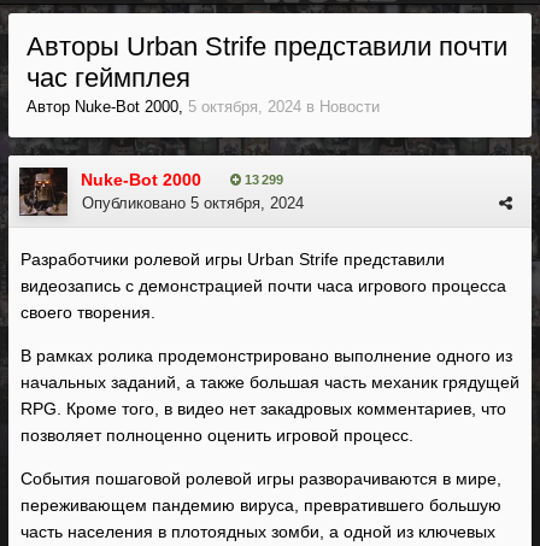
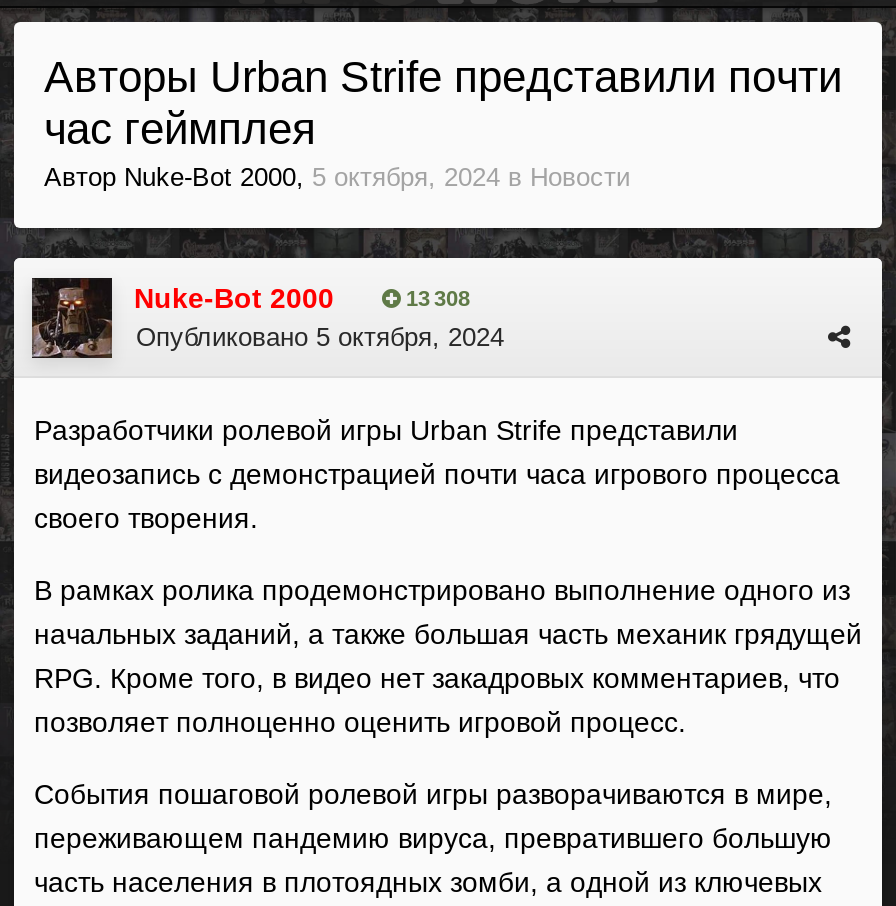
- 13 299
+ 13 308
